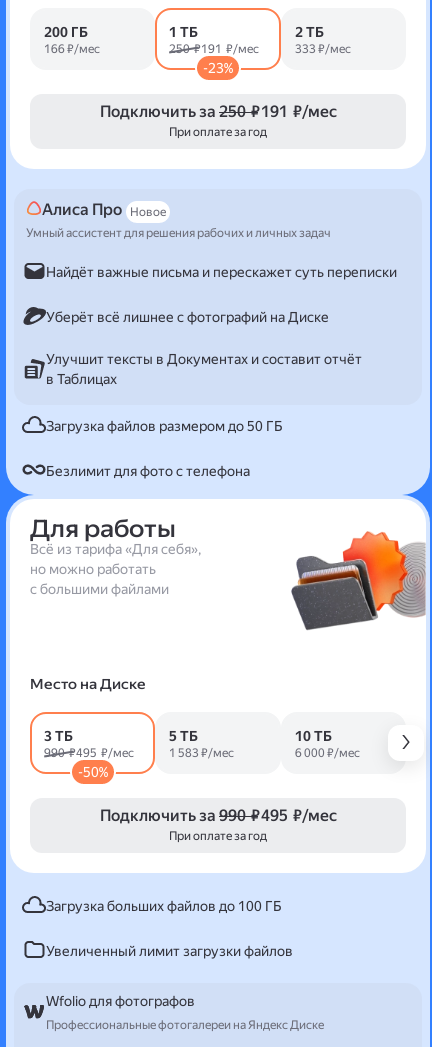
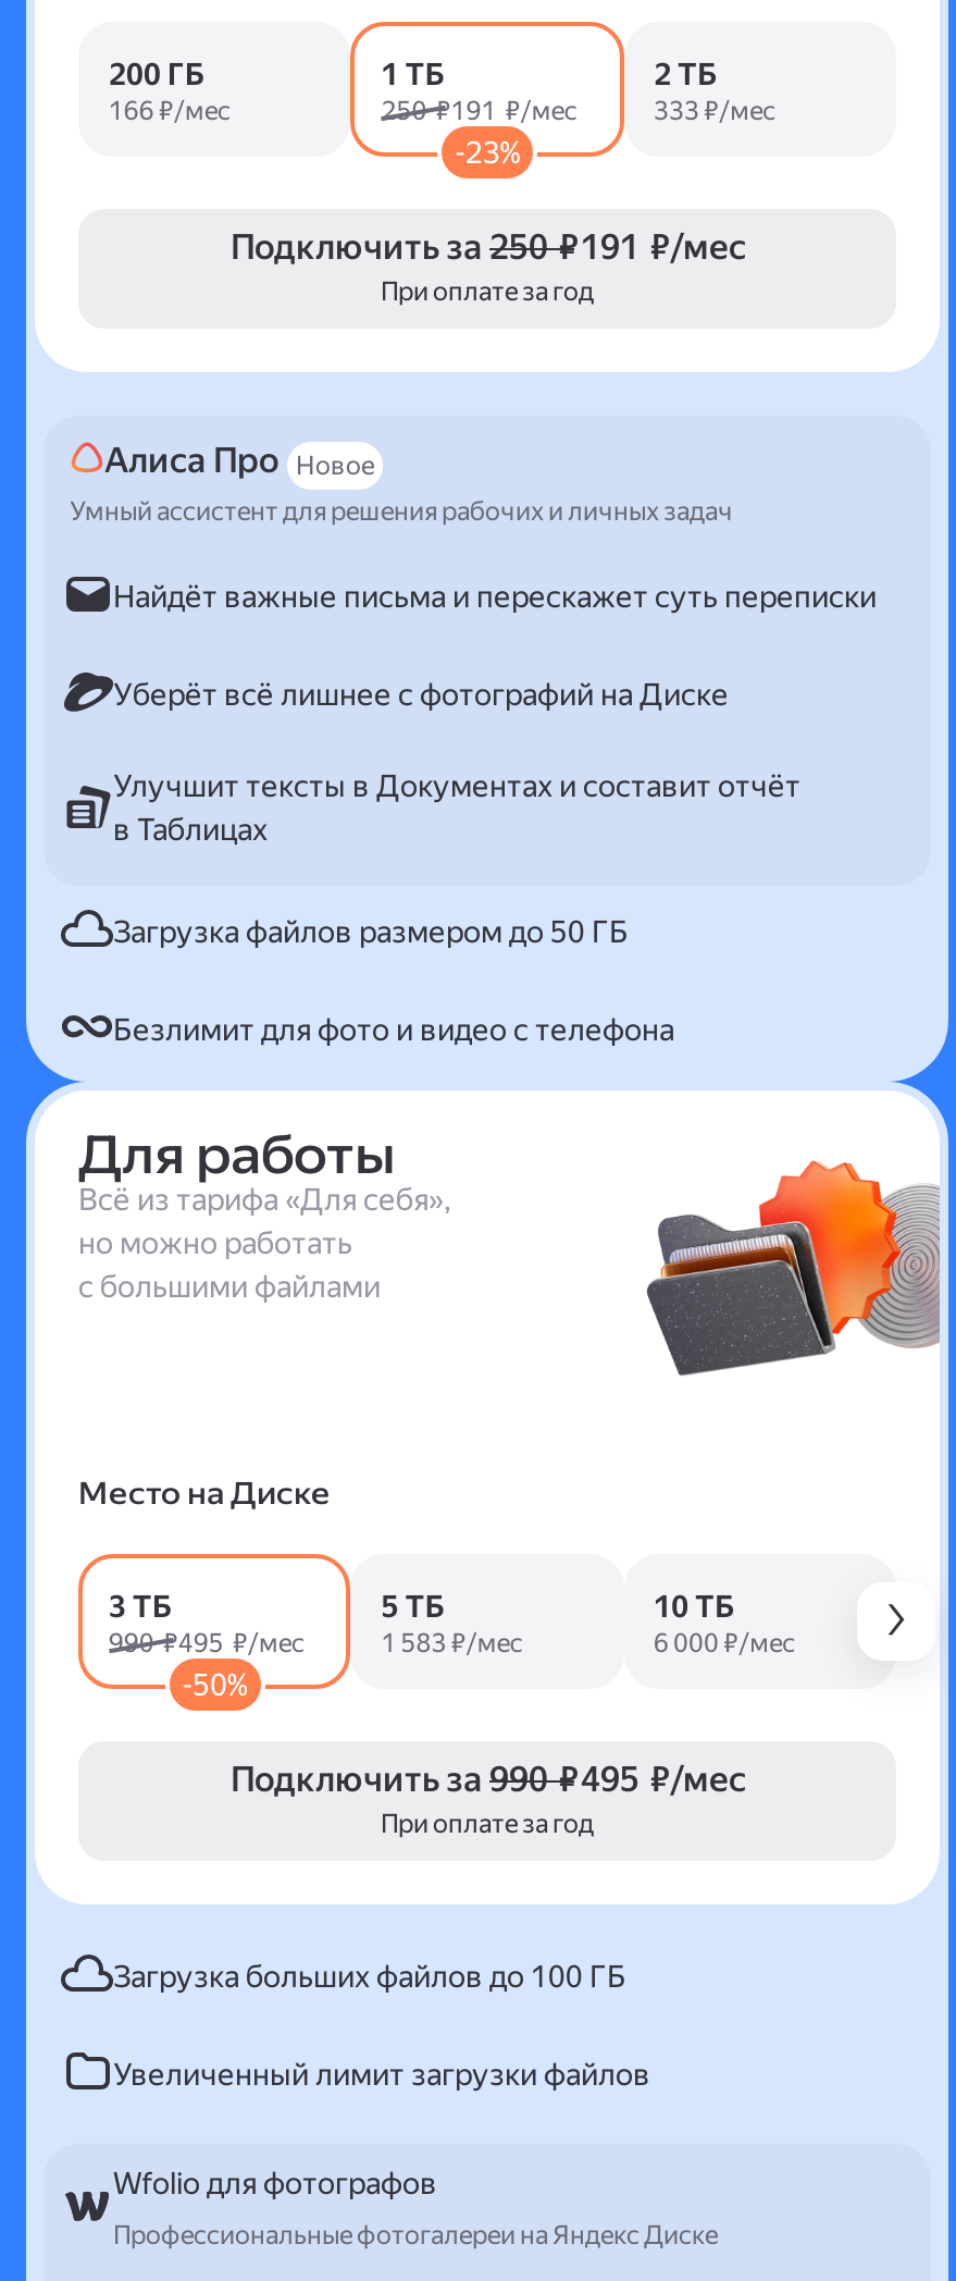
- Безлимит для фото с телефона
+ Безлимит для фото и видео с телефона
